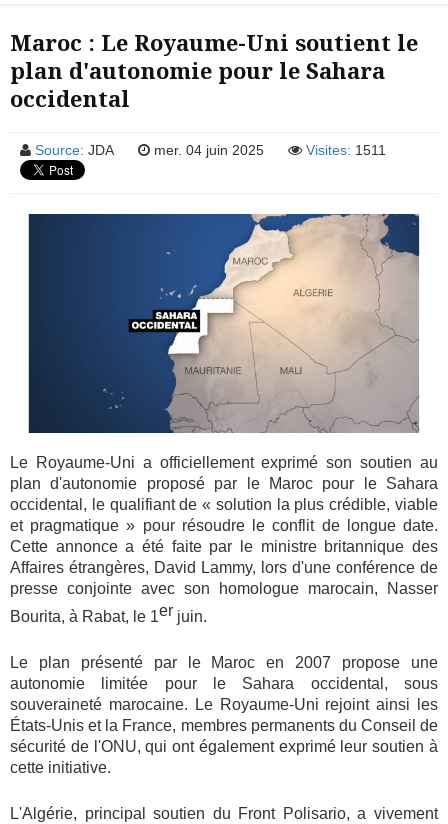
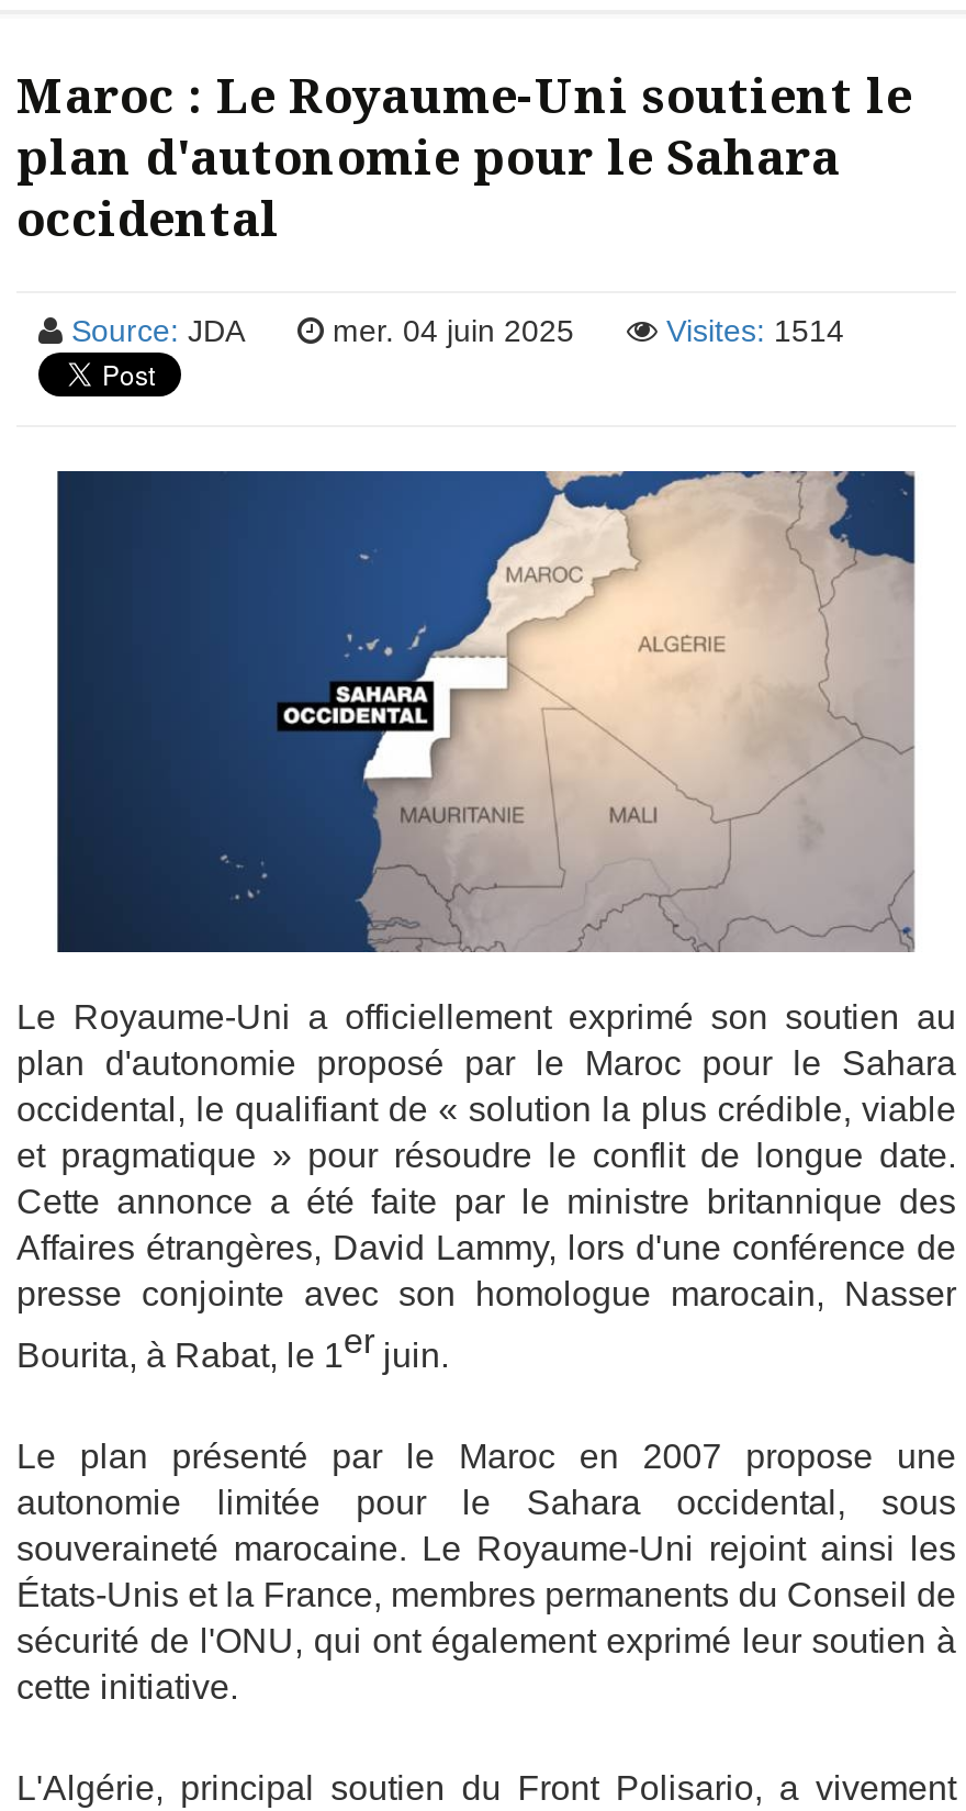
- Visites: 1511
+ Visites: 1514
